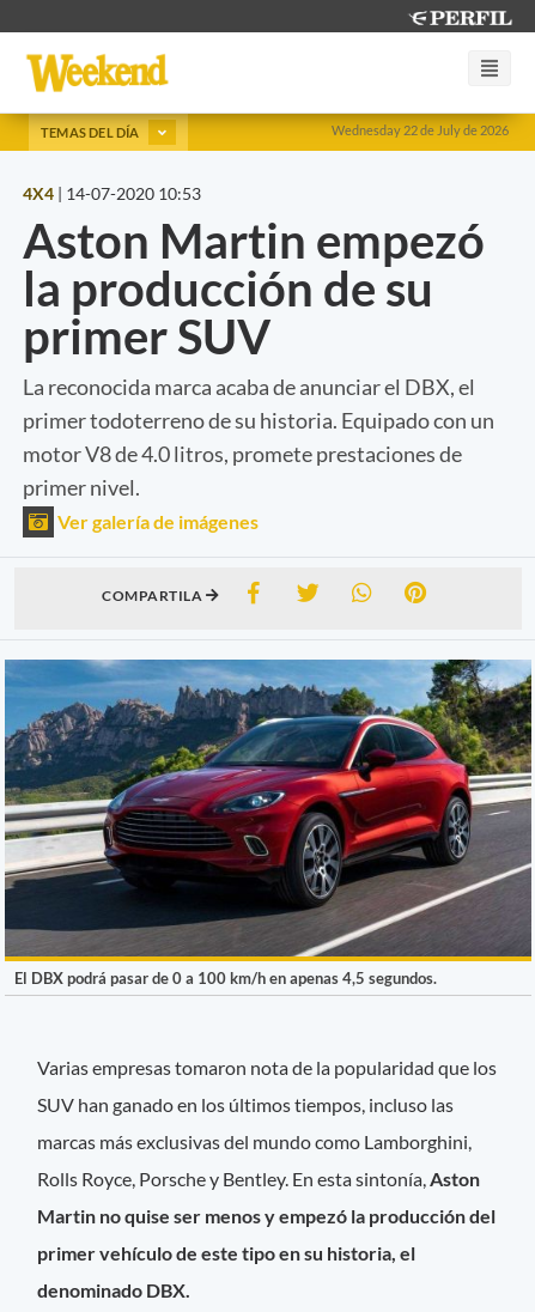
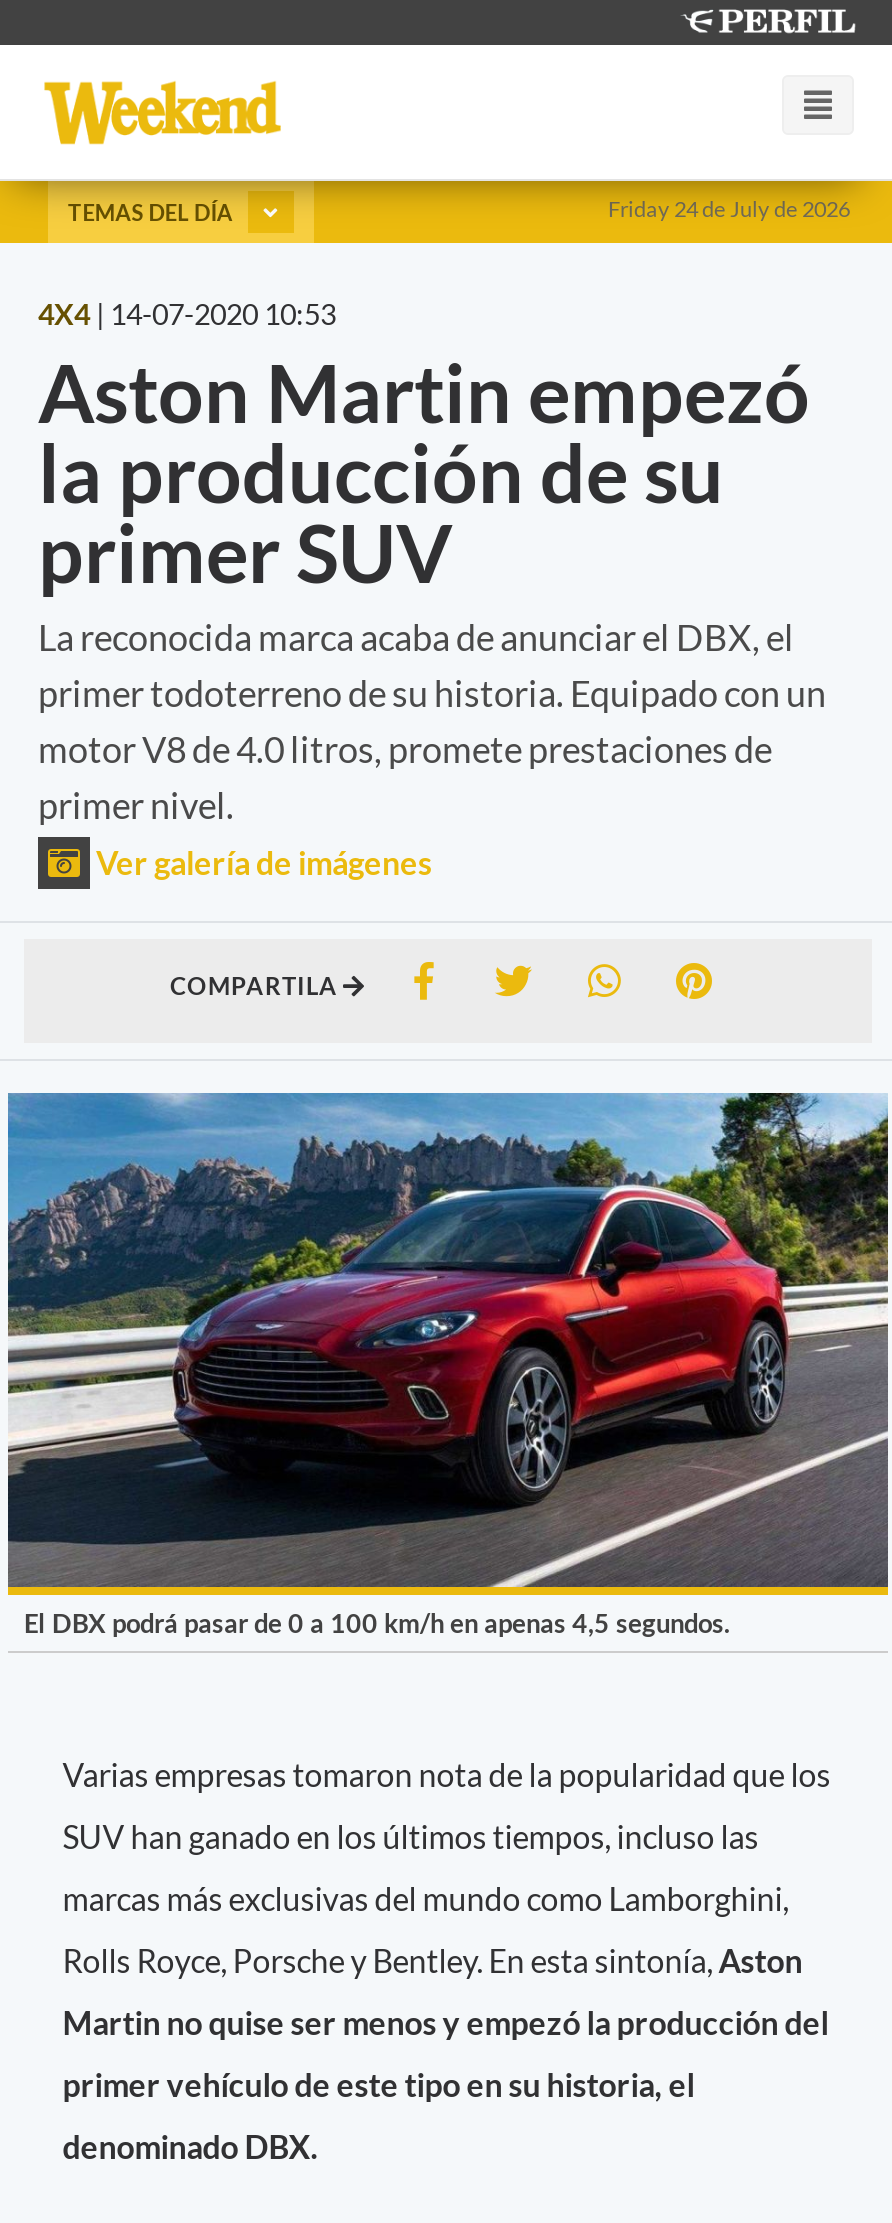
- Wednesday 22 de July de 2026
+ Friday 24 de July de 2026
